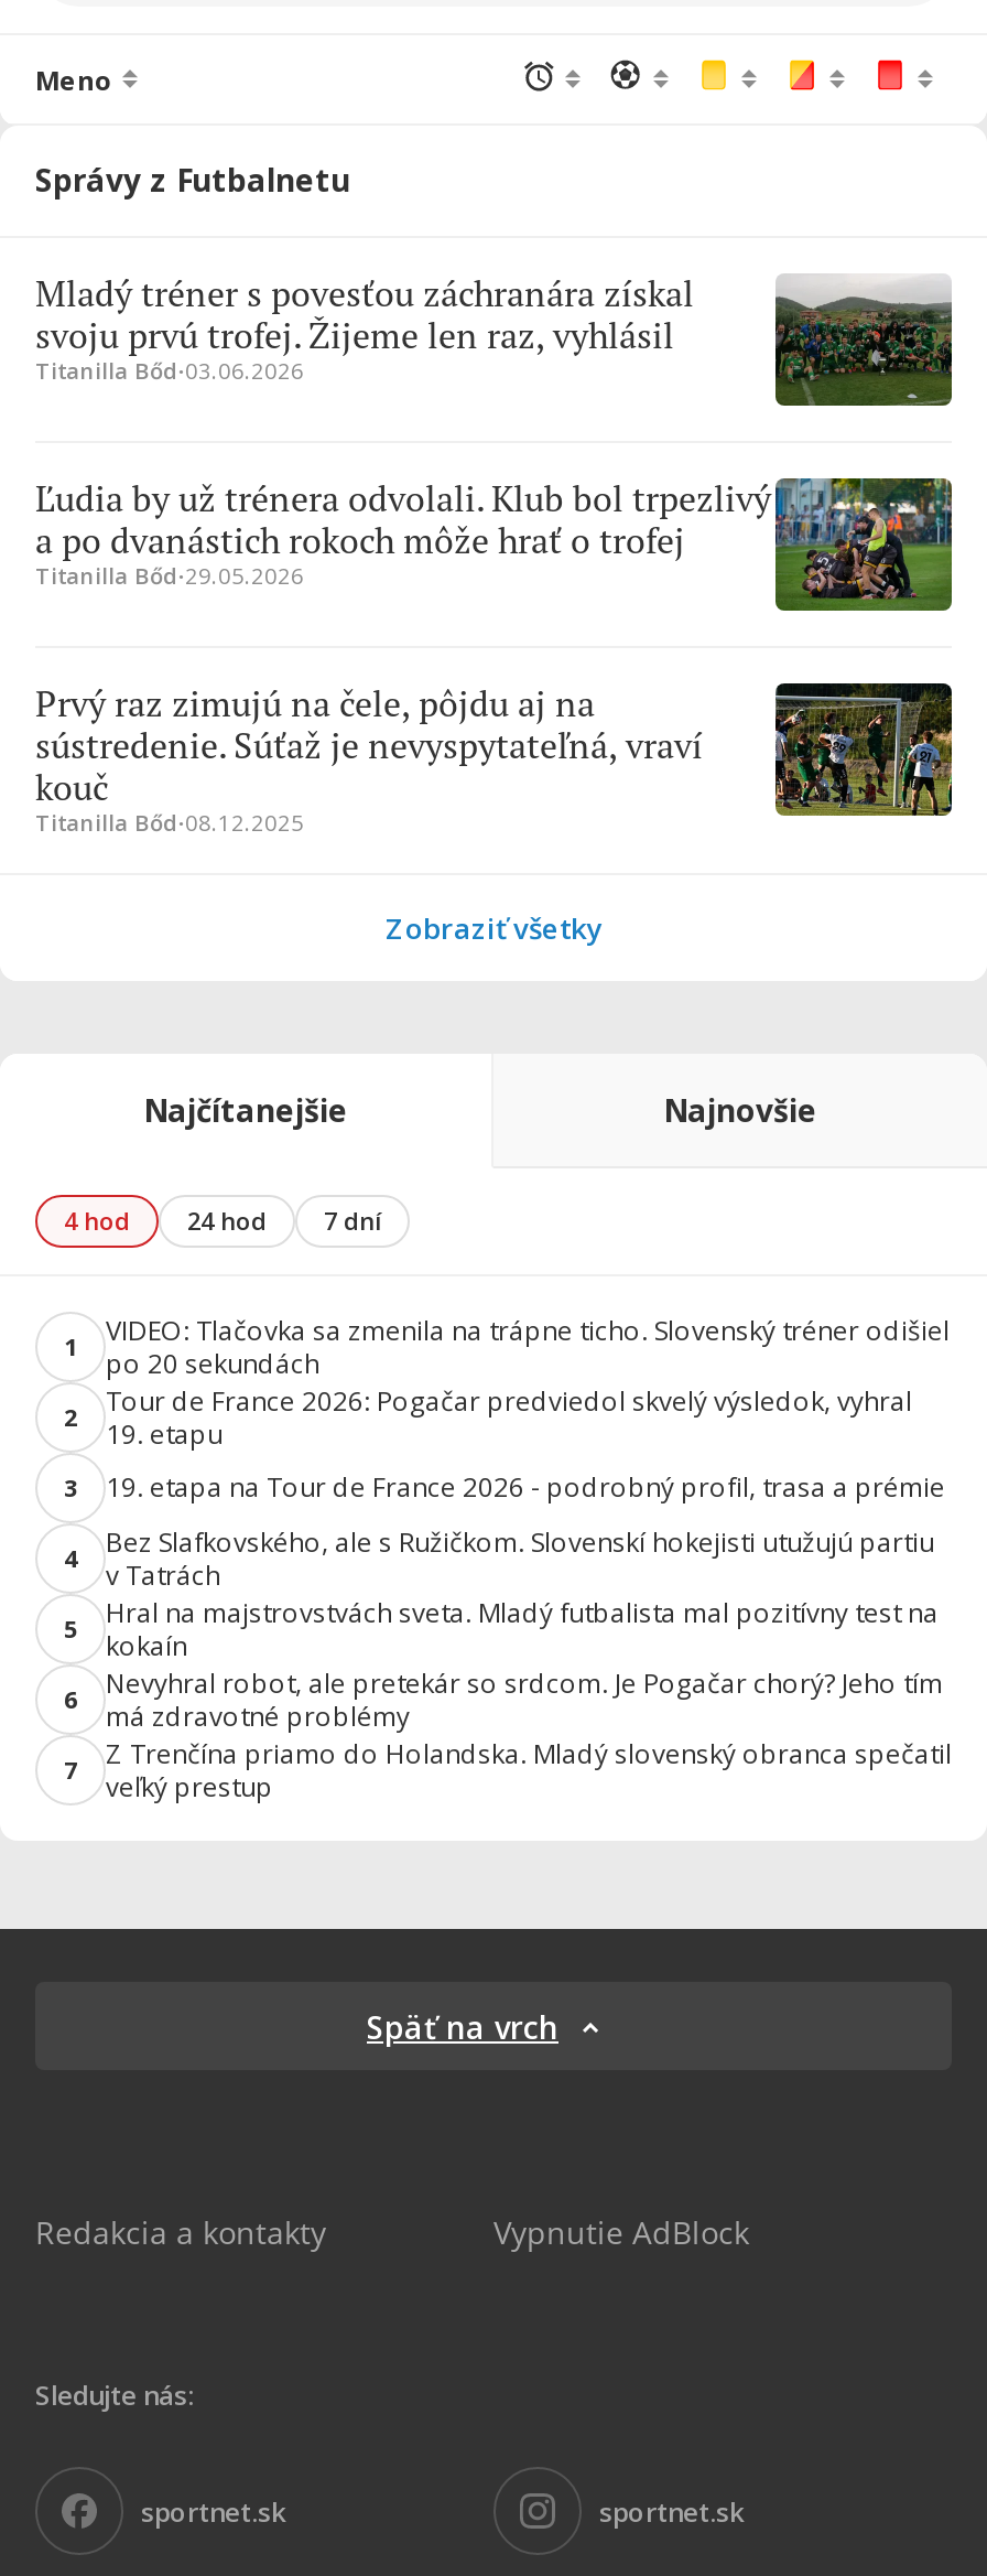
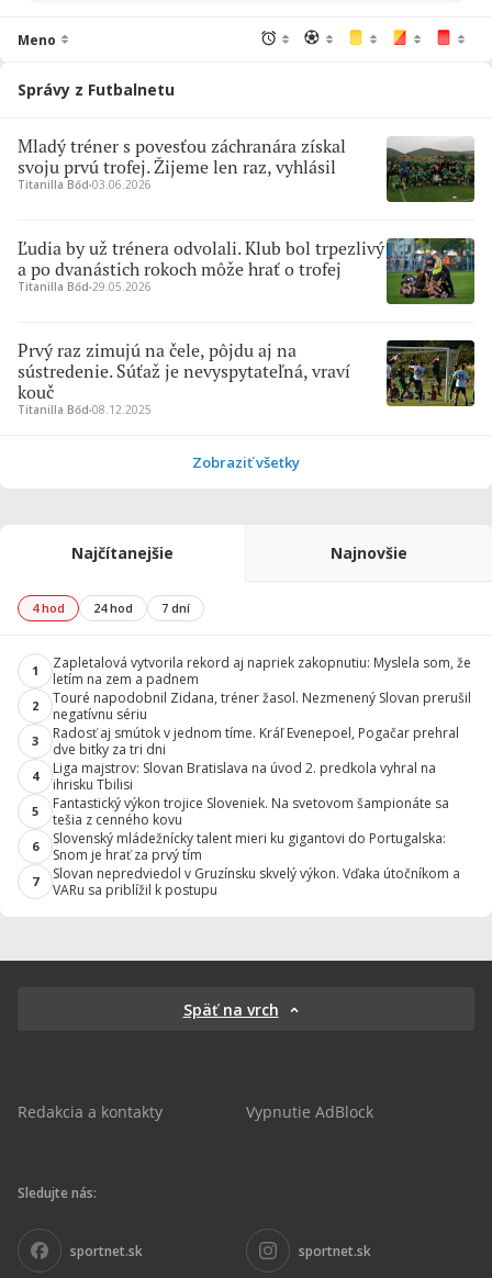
- VIDEO: Tlačovka sa zmenila na trápne ticho. Slovenský tréner odišiel
- po 20 sekundách
+ Zapletalová vytvorila rekord aj napriek zakopnutiu: Myslela som, že
+ letím na zem a padnem

- Tour de France 2026: Pogačar predviedol skvelý výsledok, vyhral
- 19. etapu
+ Touré napodobnil Zidana, tréner žasol. Nezmenený Slovan prerušil
+ negatívnu sériu

- 19. etapa na Tour de France 2026 - podrobný profil, trasa a prémie
+ Radosť aj smútok v jednom tíme. Kráľ Evenepoel, Pogačar prehral
+ dve bitky za tri dni

- Bez Slafkovského, ale s Ružičkom. Slovenskí hokejisti utužujú partiu
- v Tatrách
+ Liga majstrov: Slovan Bratislava na úvod 2. predkola vyhral na
+ ihrisku Tbilisi

- Hral na majstrovstvách sveta. Mladý futbalista mal pozitívny test na
- kokaín
+ Fantastický výkon trojice Sloveniek. Na svetovom šampionáte sa
+ tešia z cenného kovu

- Nevyhral robot, ale pretekár so srdcom. Je Pogačar chorý? Jeho tím
- má zdravotné problémy
+ Slovenský mládežnícky talent mieri ku gigantovi do Portugalska:
+ Snom je hrať za prvý tím

- Z Trenčína priamo do Holandska. Mladý slovenský obranca spečatil
- veľký prestup
+ Slovan nepredviedol v Gruzínsku skvelý výkon. Vďaka útočníkom a
+ VARu sa priblížil k postupu
